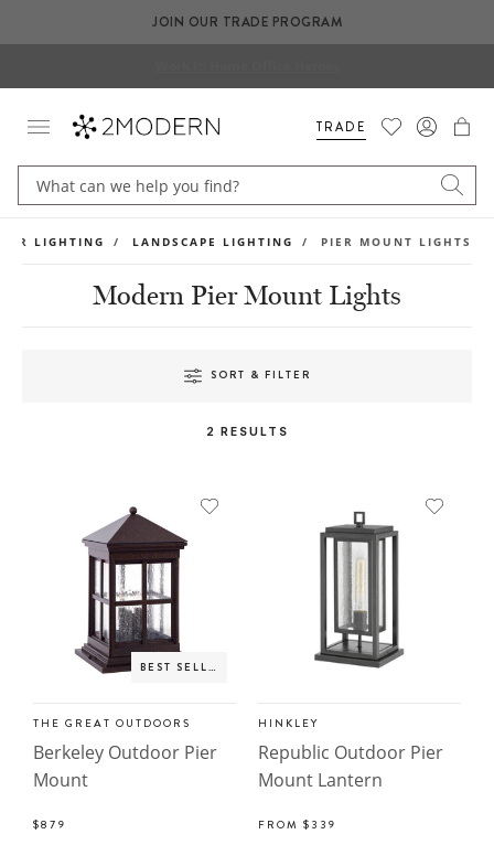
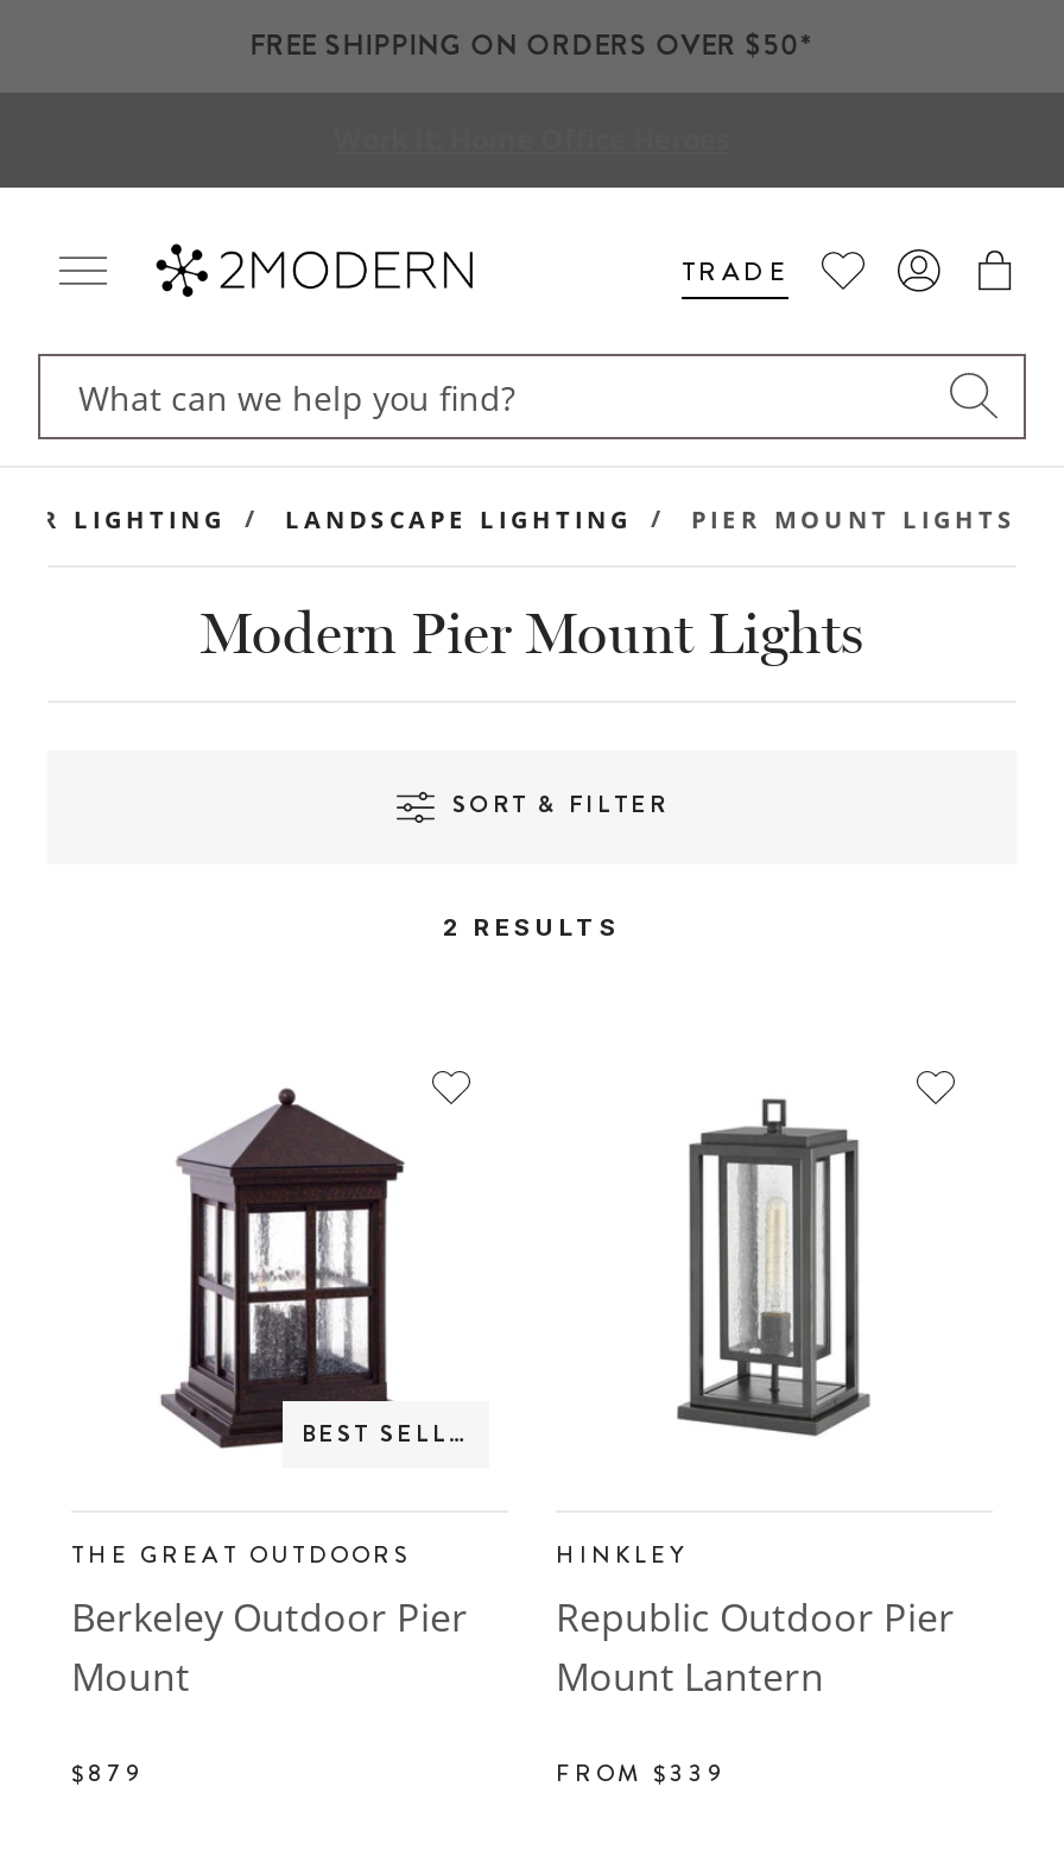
- JOIN OUR TRADE PROGRAM
+ FREE SHIPPING ON ORDERS OVER $50*
